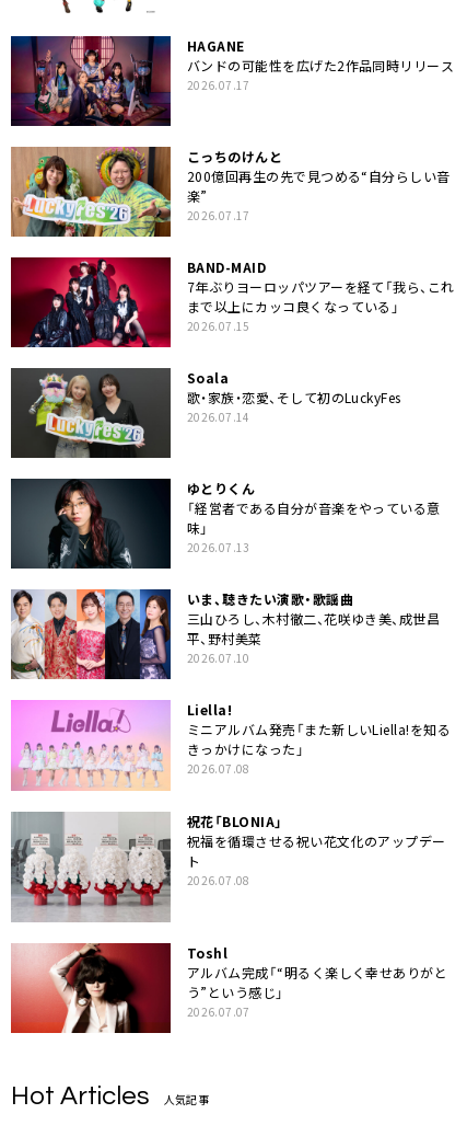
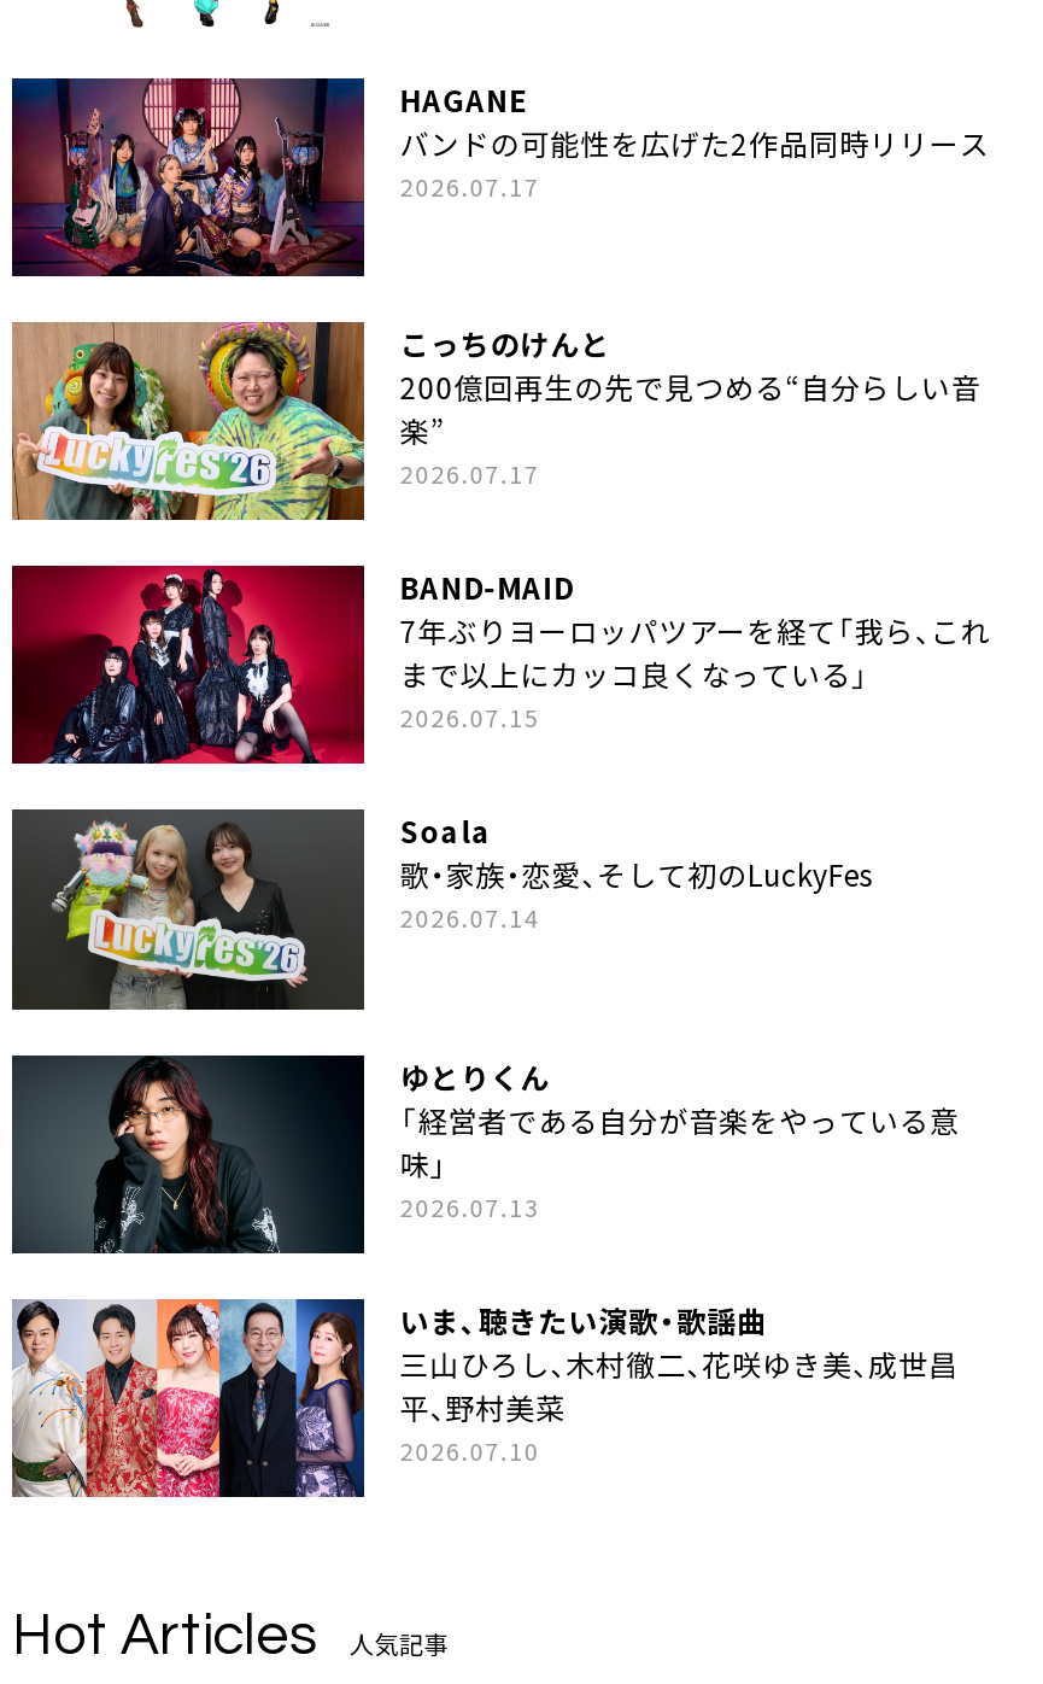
- [image]
- Liella!
- ミニアルバム発売「また新しいLiella!を知る
- きっかけになった」
- 2026.07.08
- 祝花「BLONIA」
- 祝福を循環させる祝い花文化のアップデー
- ト
- 2026.07.08

- [image]
- Toshl
- アルバム完成「“明るく楽しく幸せありがと
- う”という感じ」
- 2026.07.07

- [image]
